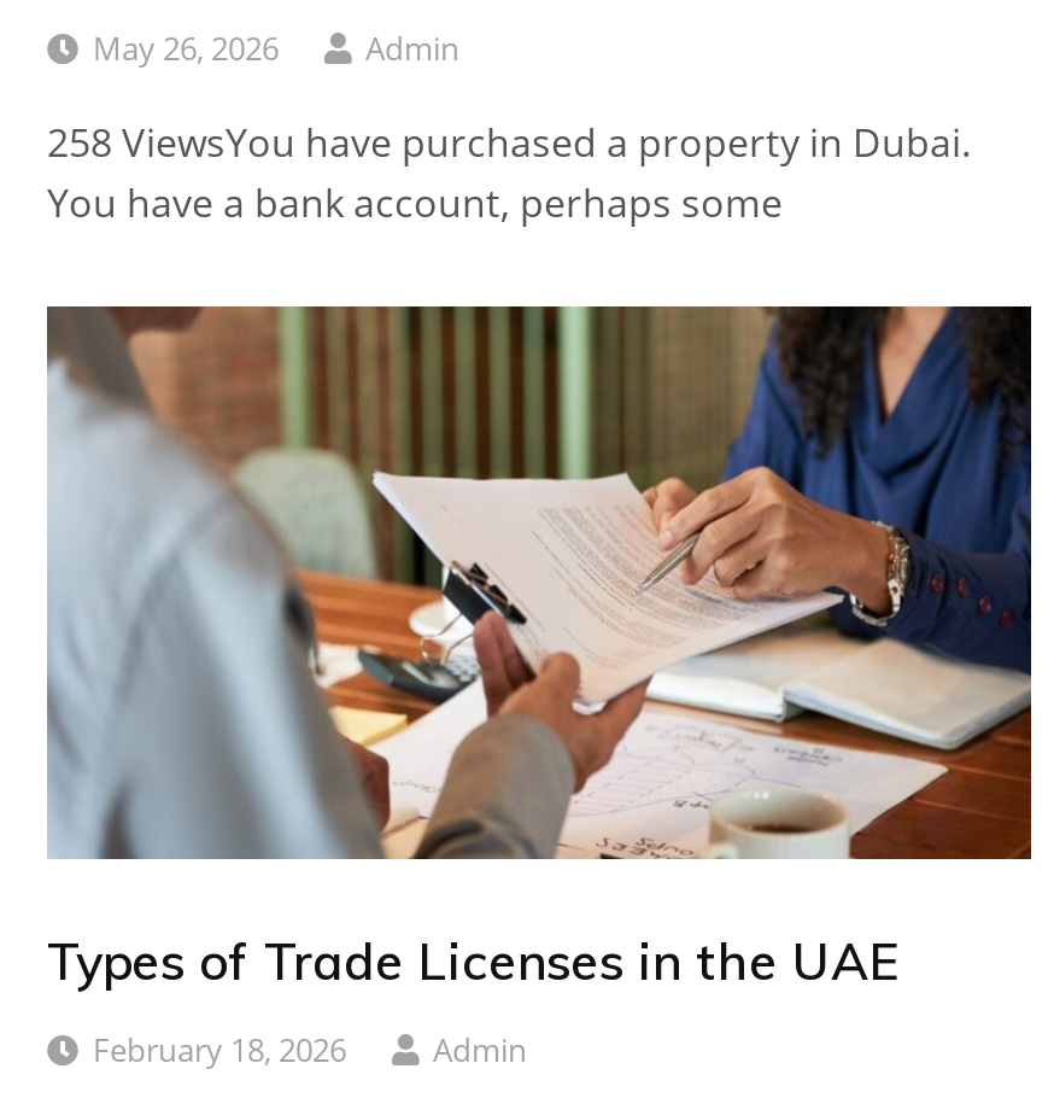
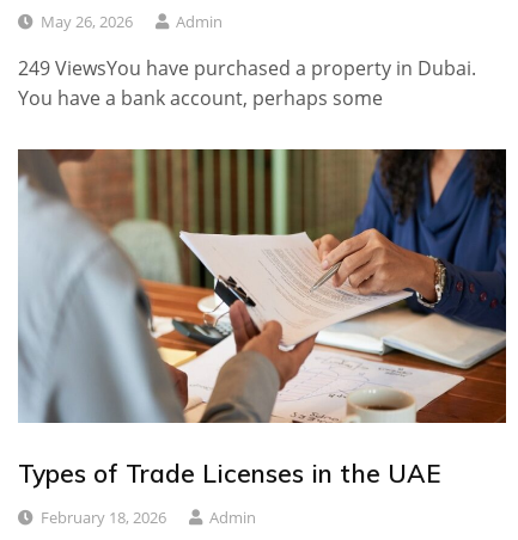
- 258 ViewsYou have purchased a property in Dubai.
+ 249 ViewsYou have purchased a property in Dubai.
